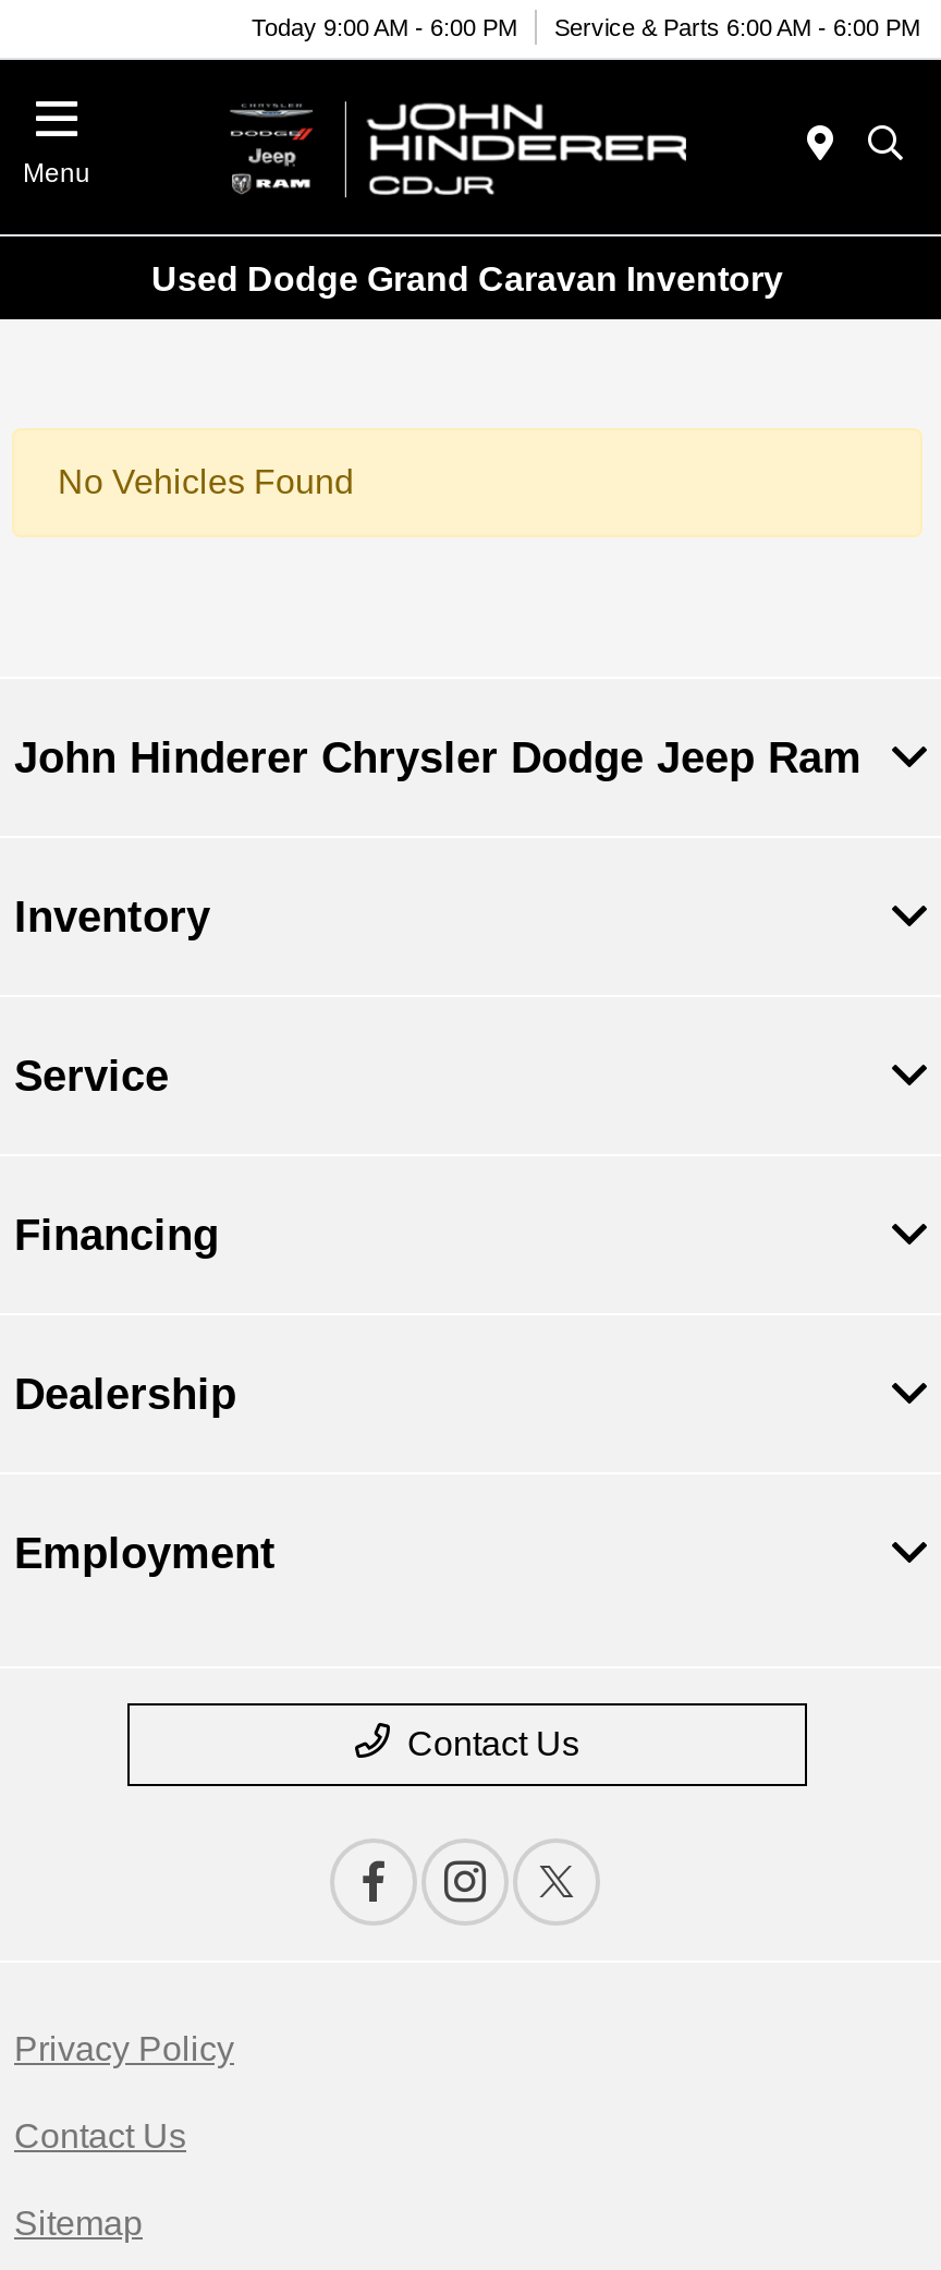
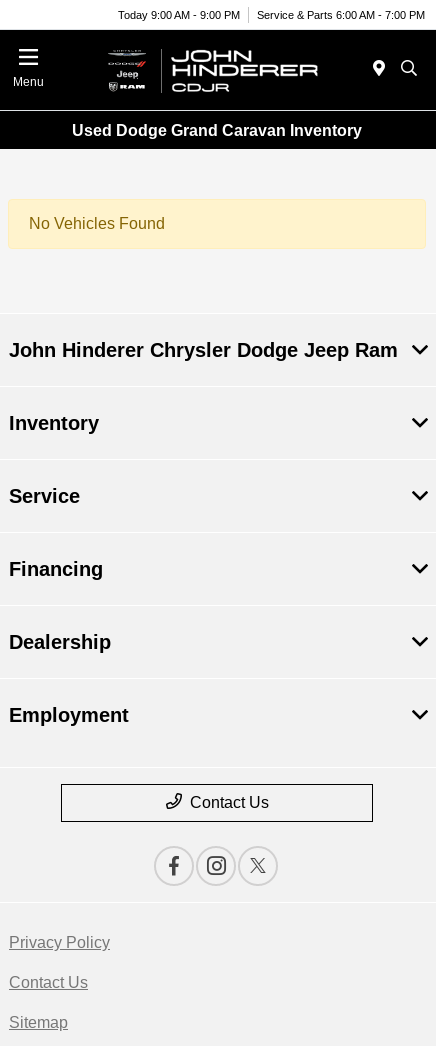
- Today 9:00 AM - 6:00 PM
+ Today 9:00 AM - 9:00 PM

- Service & Parts 6:00 AM - 6:00 PM
+ Service & Parts 6:00 AM - 7:00 PM
